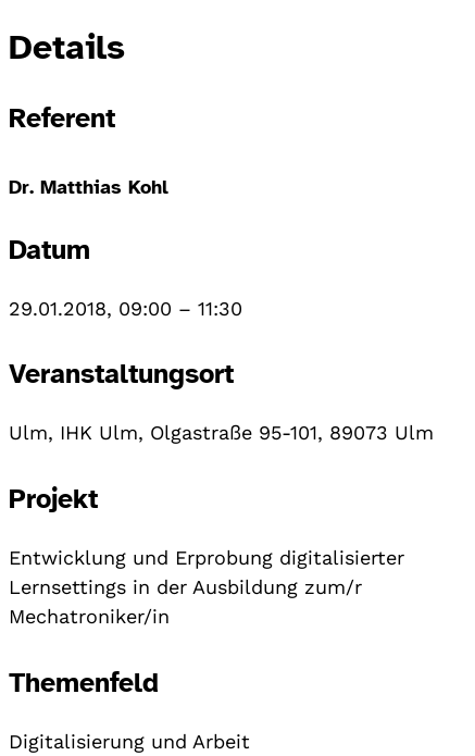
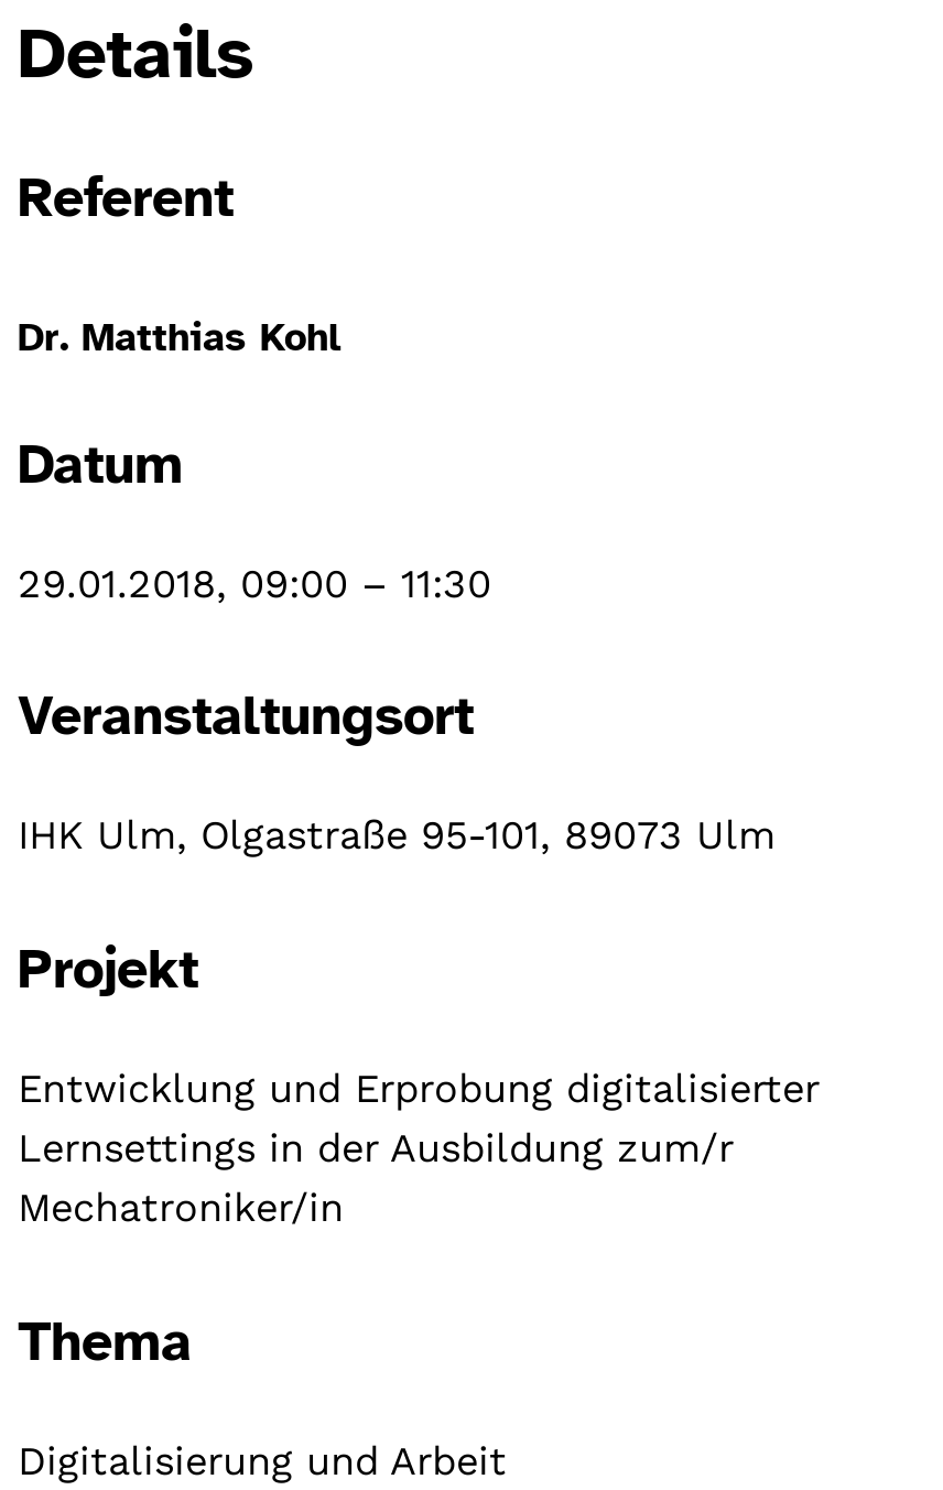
- Ulm, IHK Ulm, Olgastraße 95-101, 89073 Ulm
+ IHK Ulm, Olgastraße 95-101, 89073 Ulm

- Themenfeld
+ Thema
